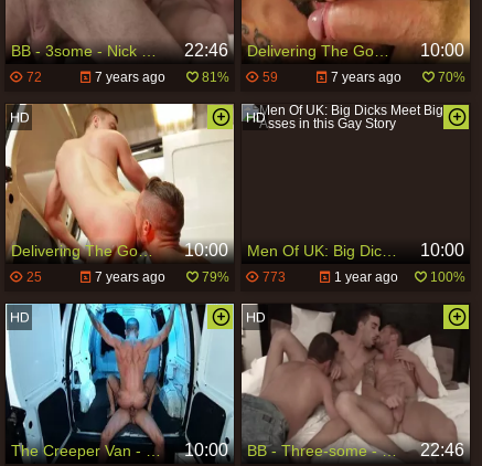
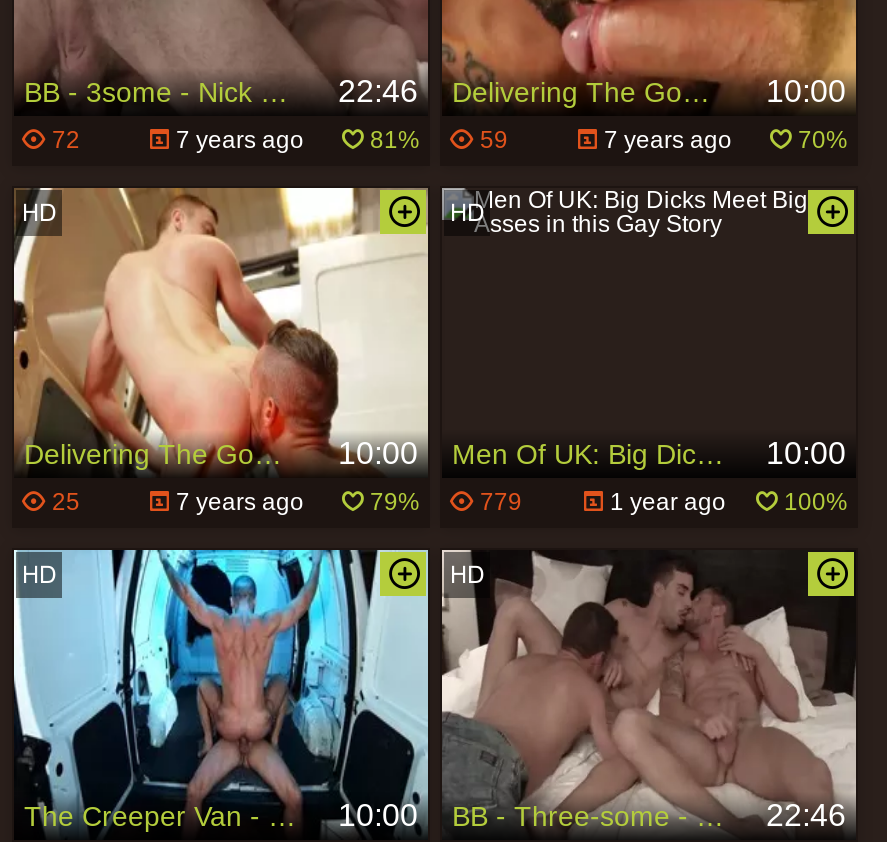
- 79% 773
+ 79% 779
